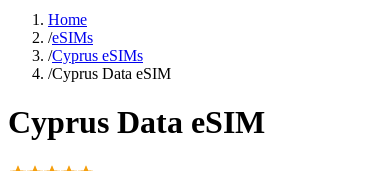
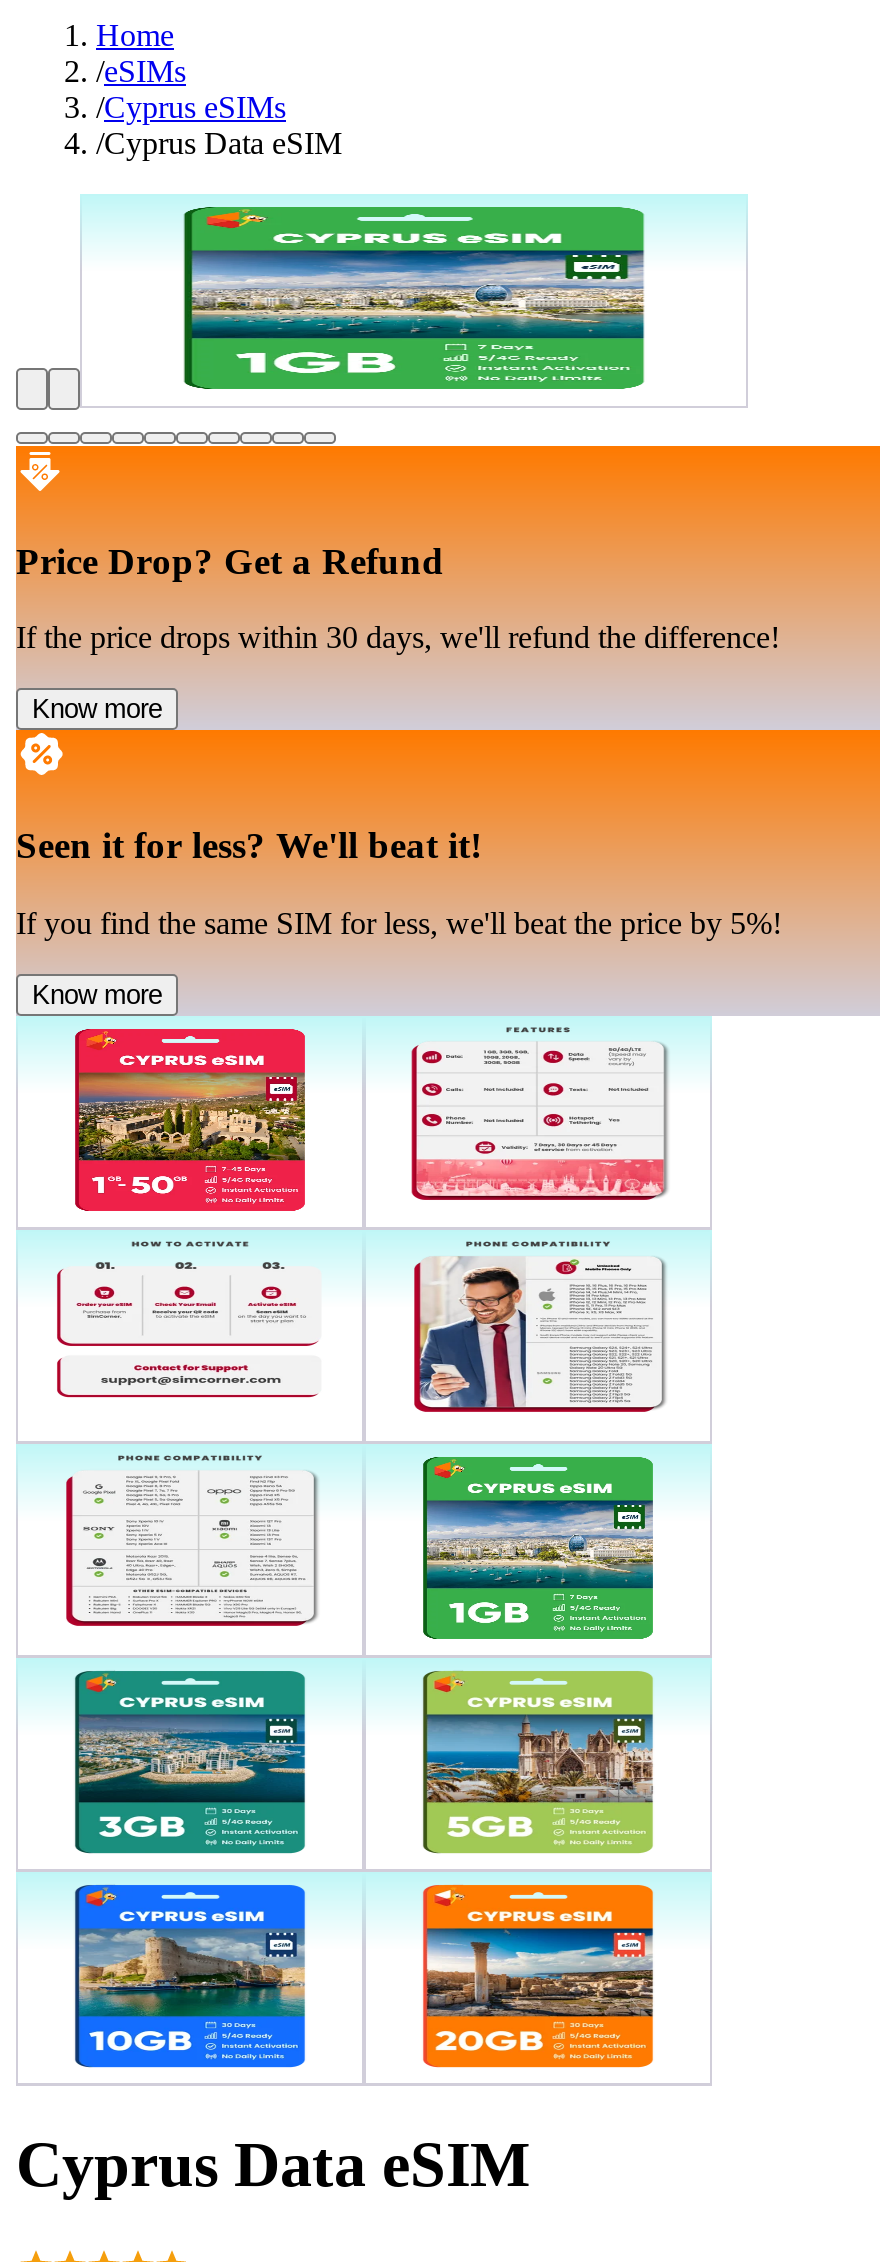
+ [image]
+ Price Drop? Get a Refund
+ If the price drops within 30 days, we'll refund the difference!
+ Know more
+ Seen it for less? We'll beat it!
+ If you find the same SIM for less, we'll beat the price by 5%!
+ Know more

+ [image]
